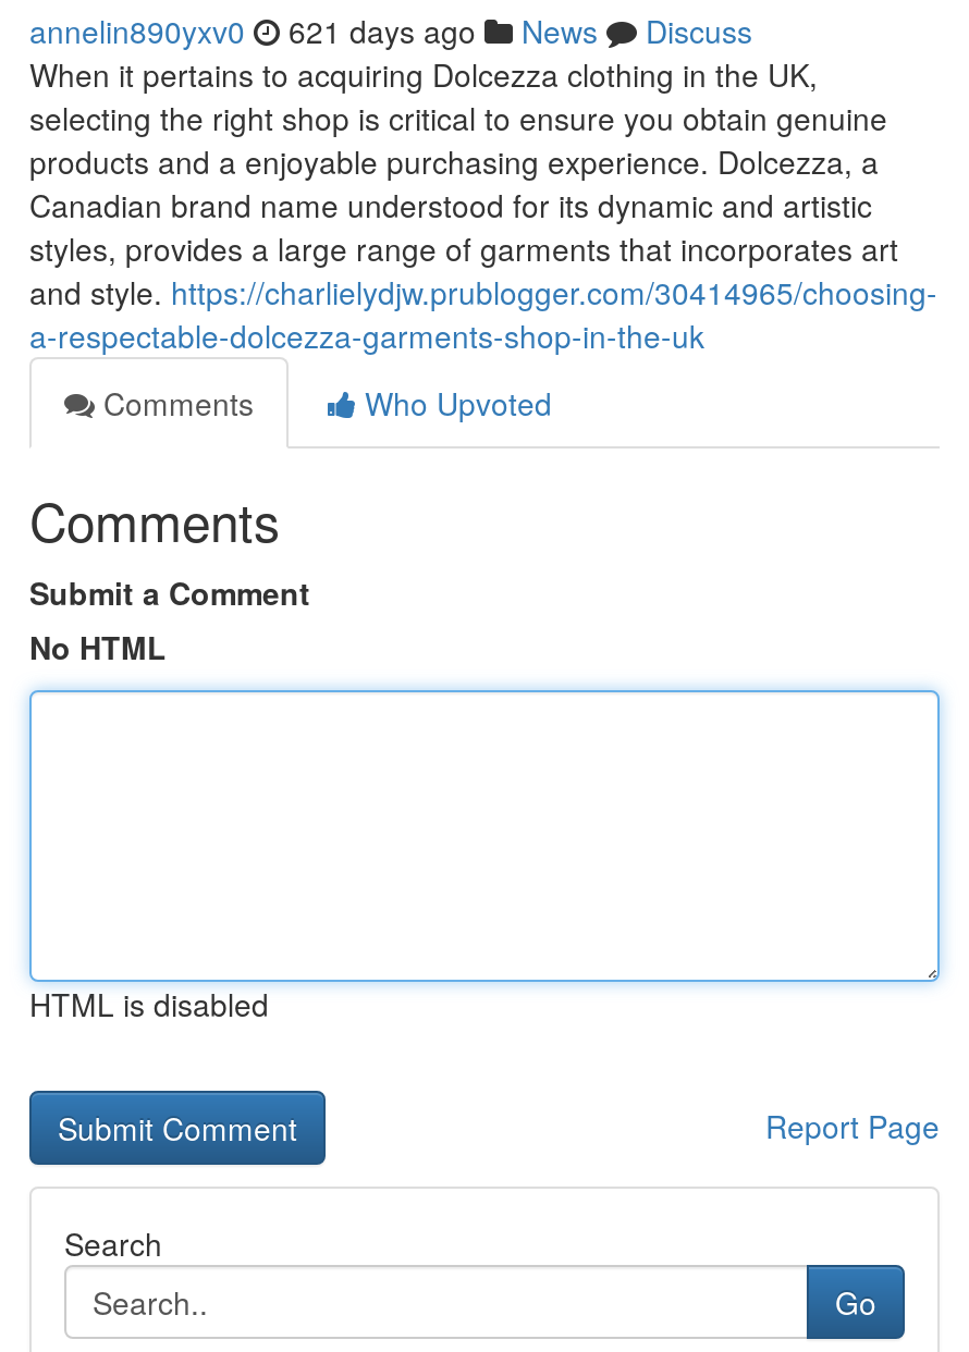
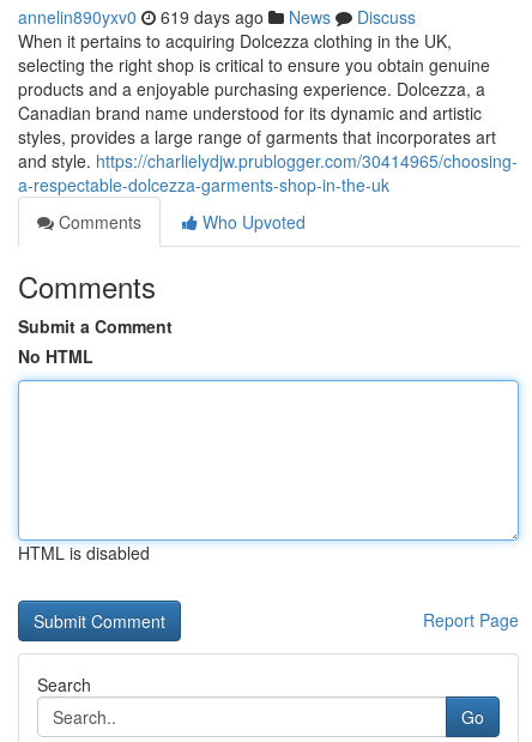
- annelin890yxv0 621 days ago News Discuss
+ annelin890yxv0 619 days ago News Discuss
